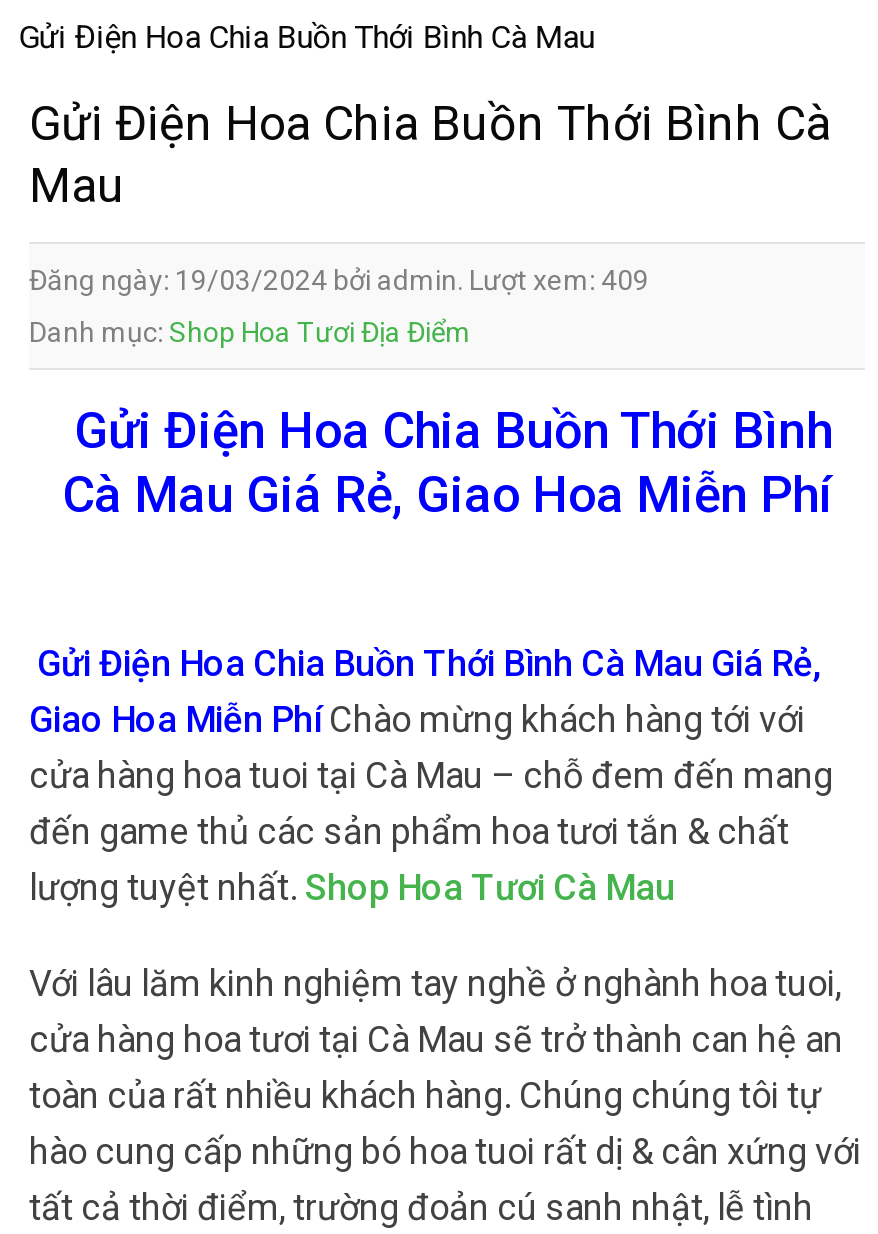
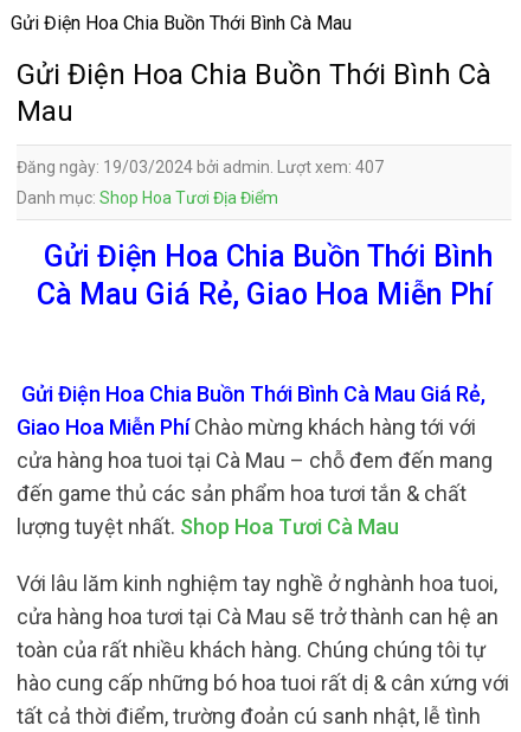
- Đăng ngày: 19/03/2024 bởi admin. Lượt xem: 409
+ Đăng ngày: 19/03/2024 bởi admin. Lượt xem: 407
